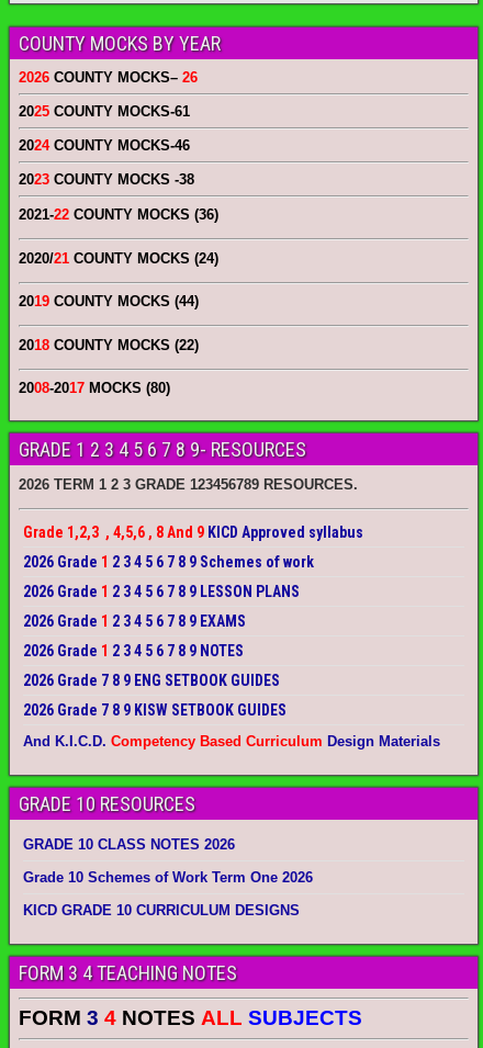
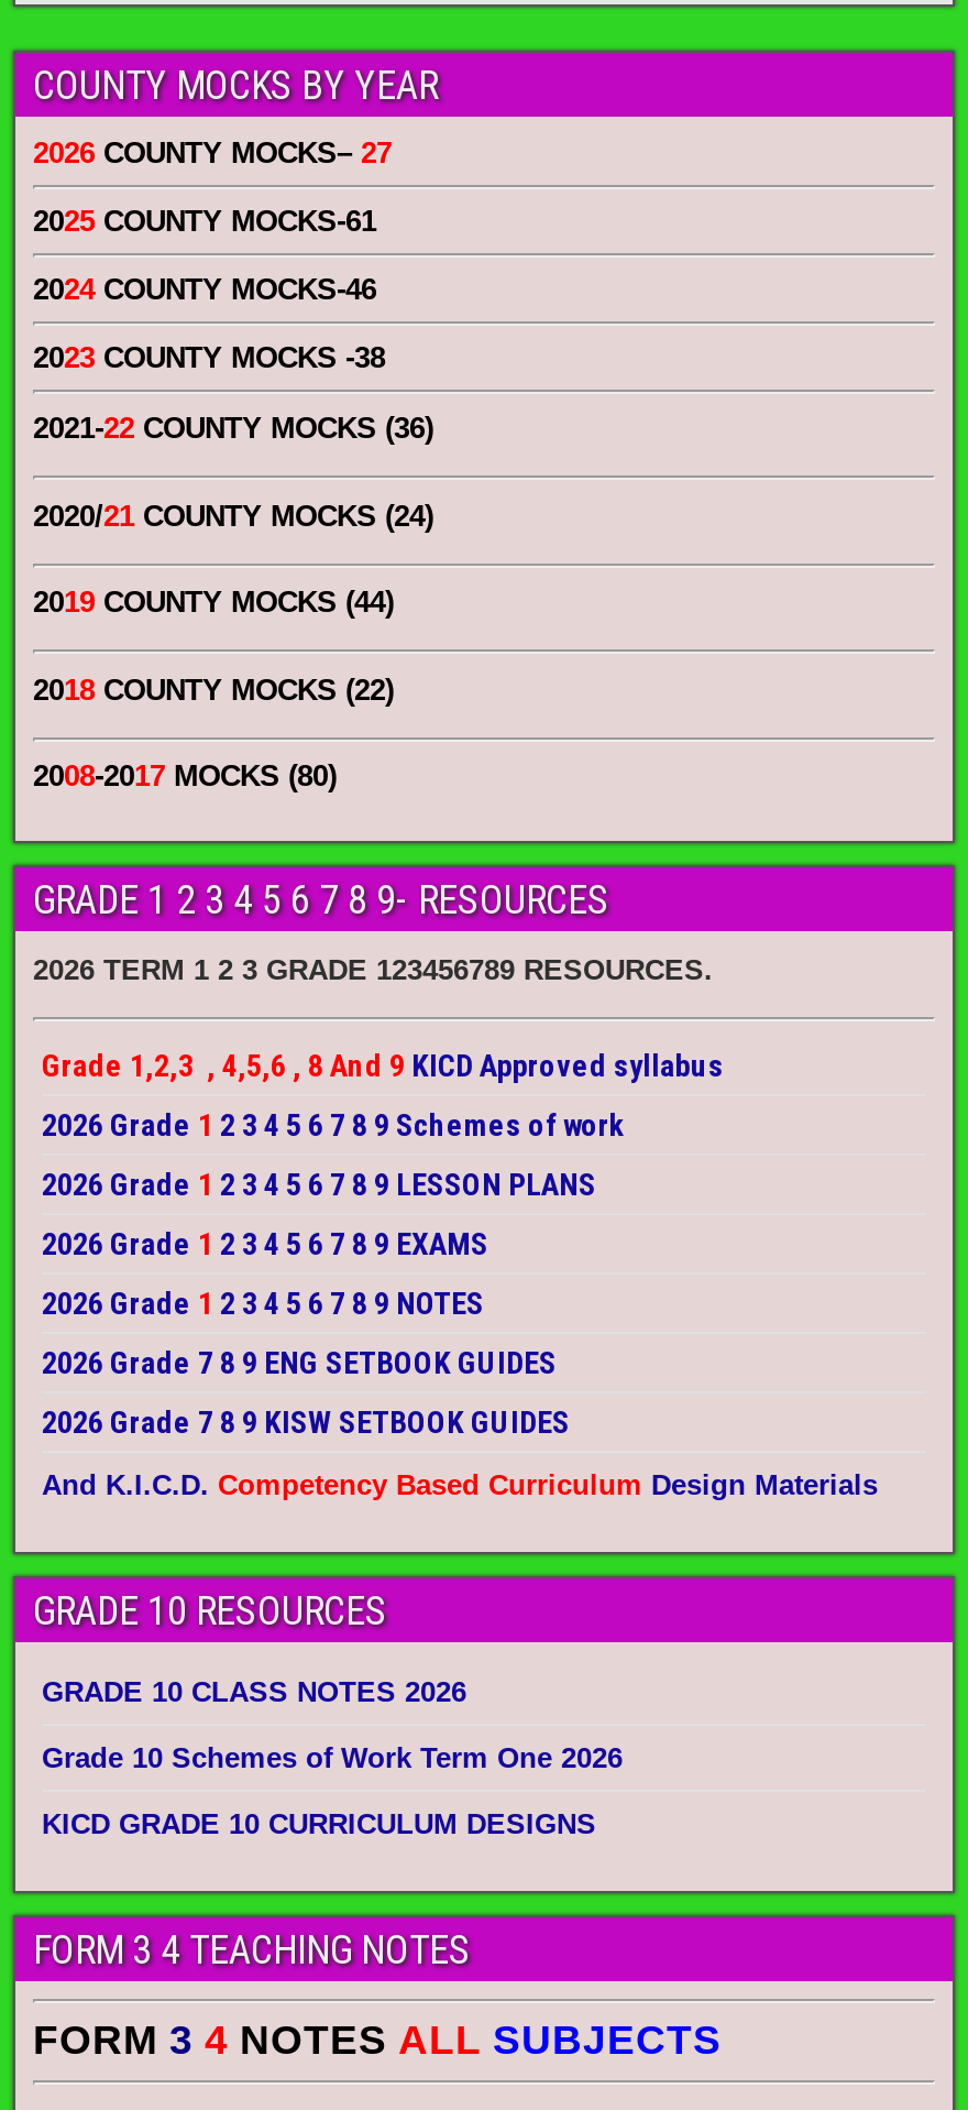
- 2026 COUNTY MOCKS– 26
+ 2026 COUNTY MOCKS– 27
